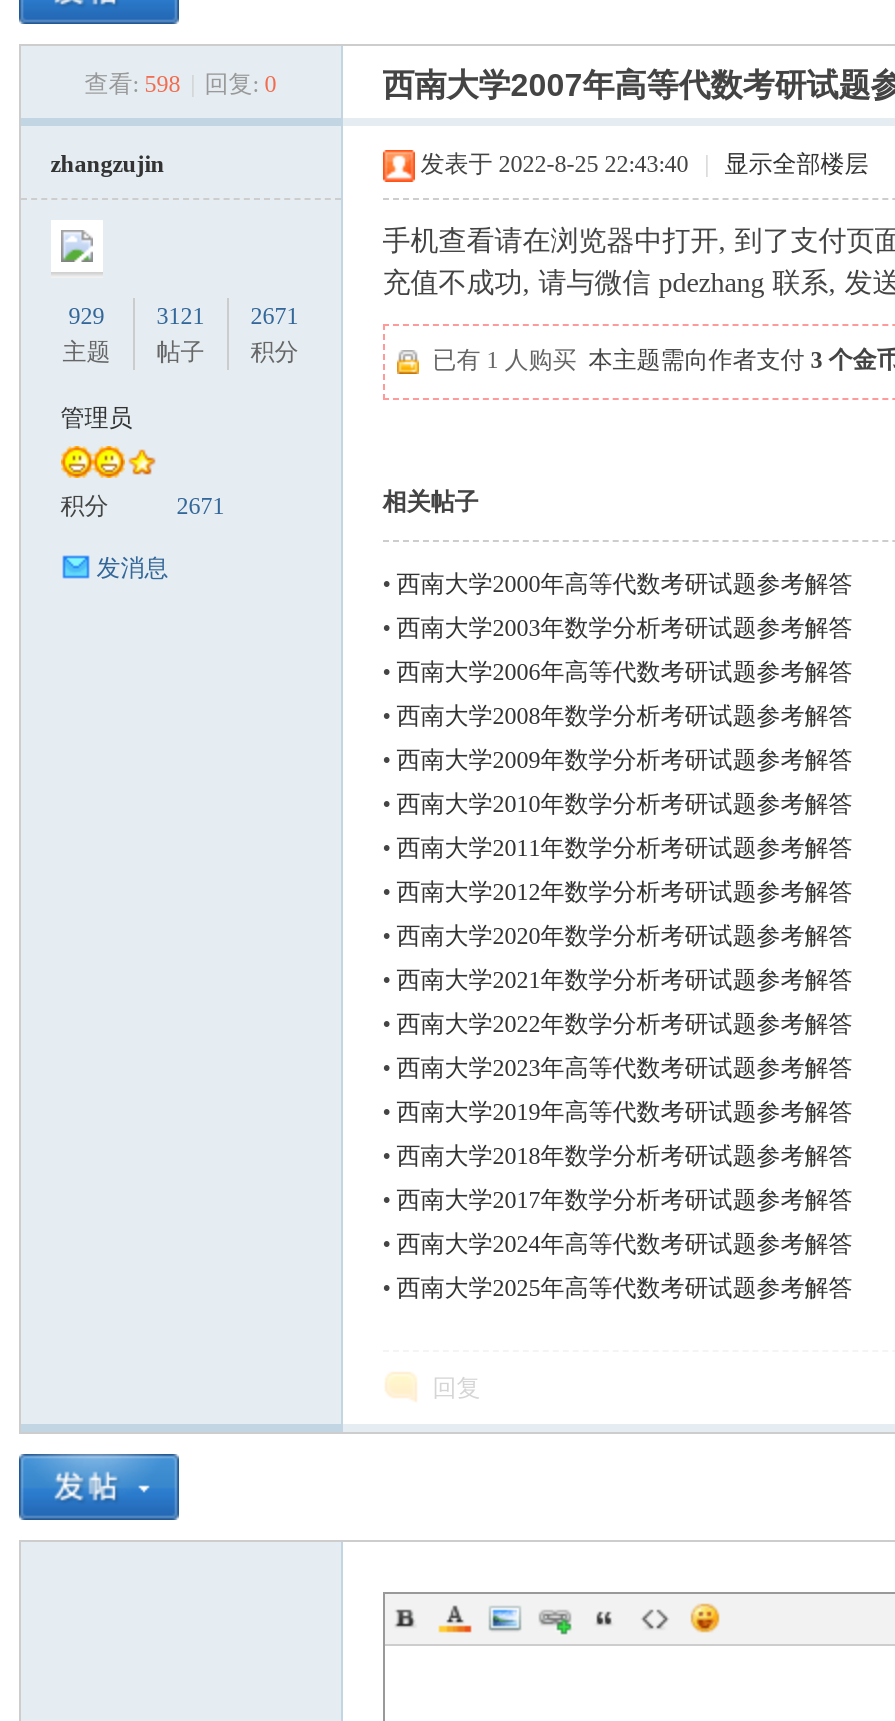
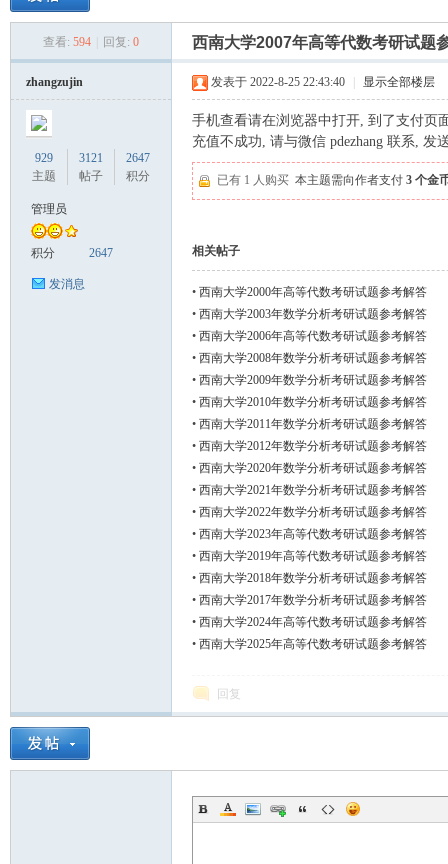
- 查看: 598
+ 查看: 594

- 929 3121 2671
+ 929 3121 2647

- 2671
+ 2647
